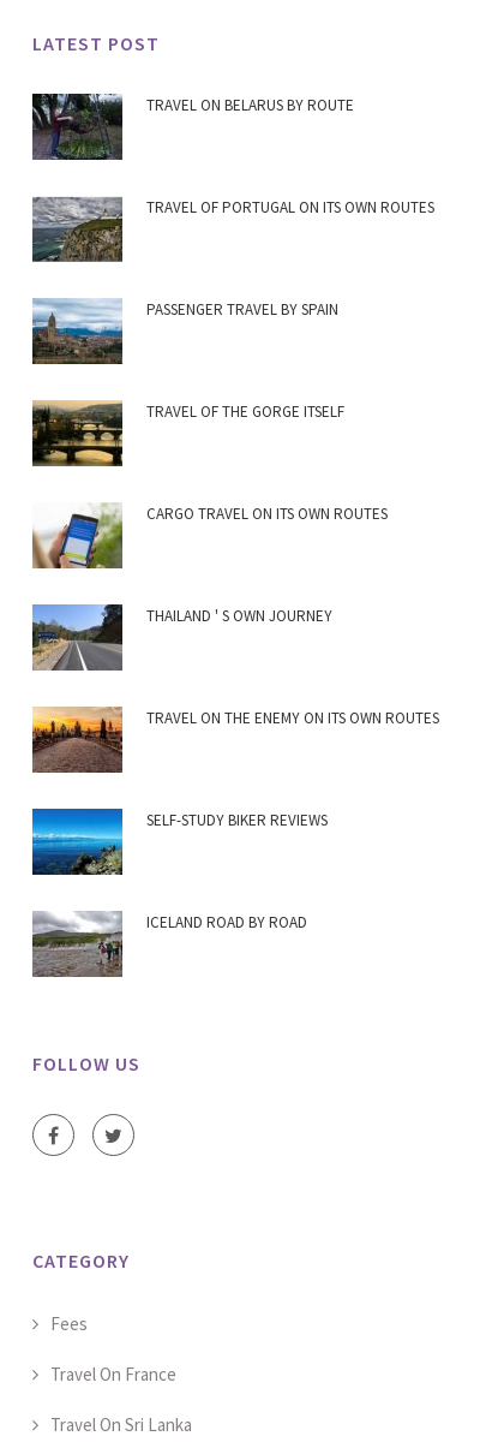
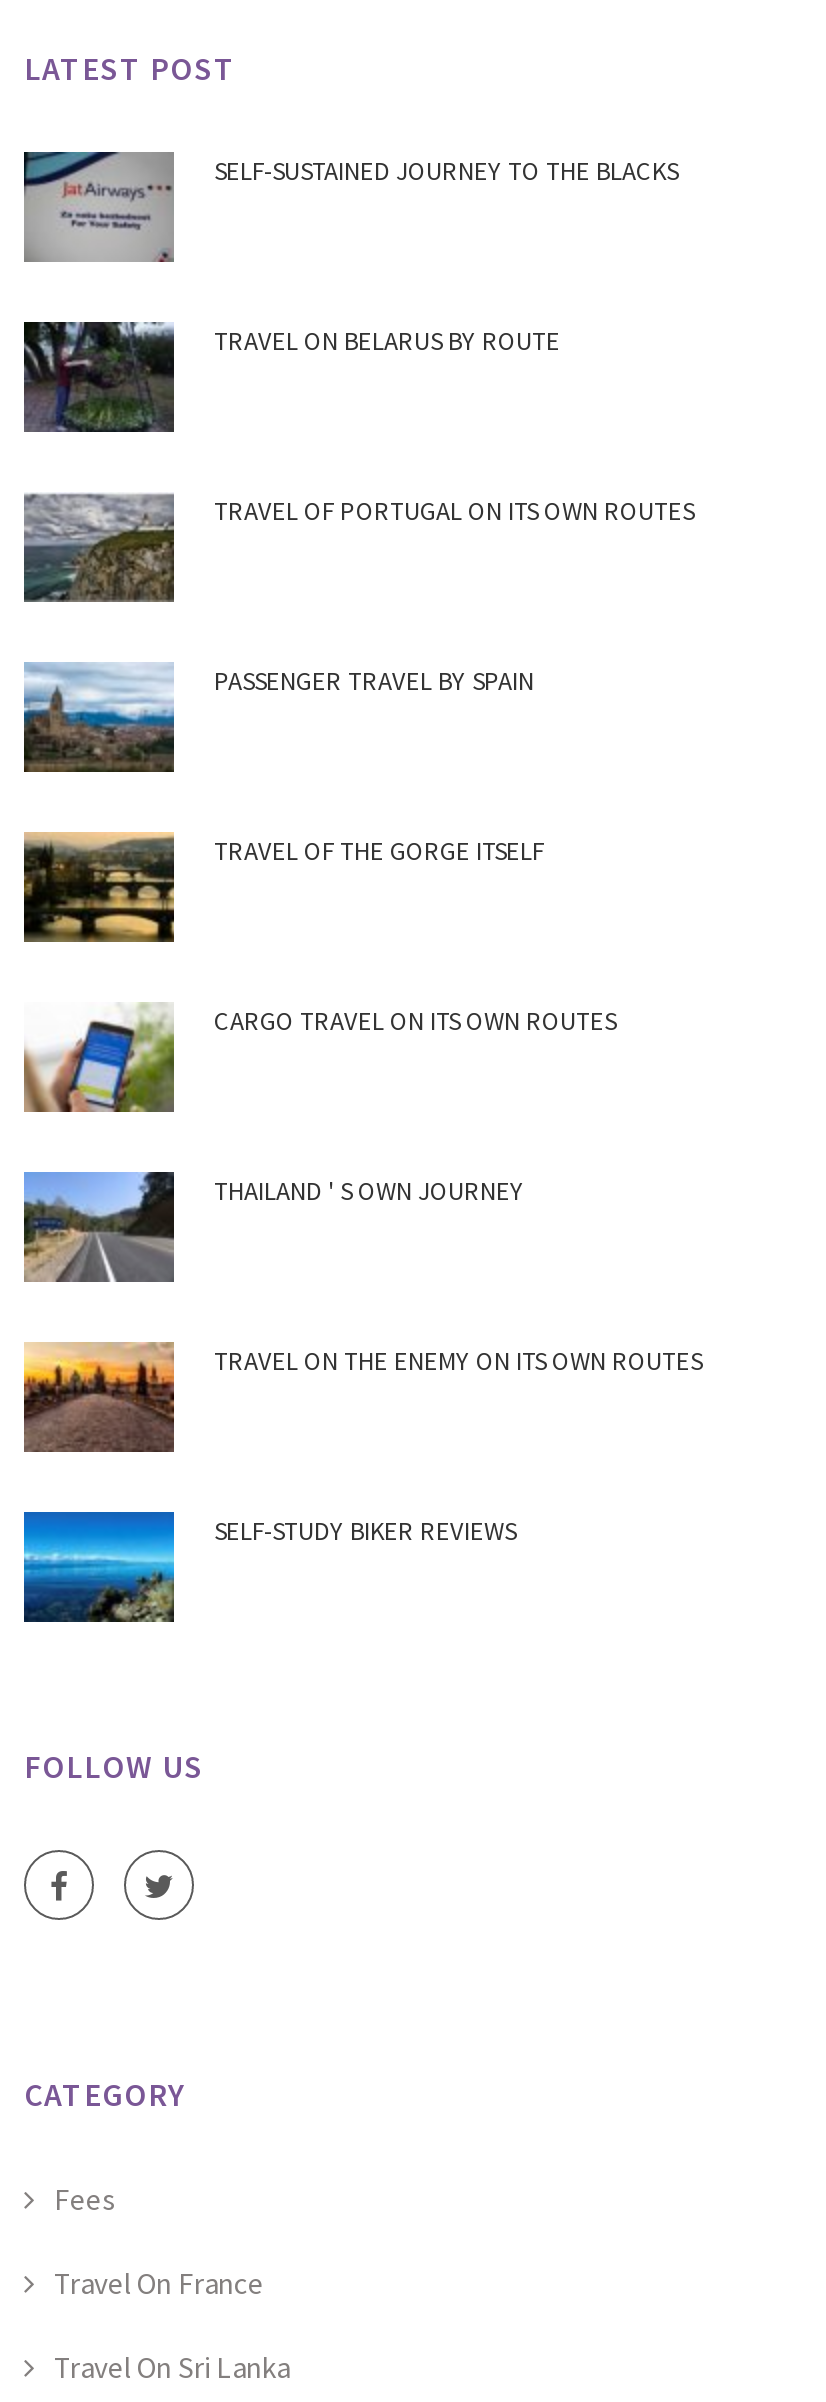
+ [image]
+ SELF-SUSTAINED JOURNEY TO THE BLACKS

moved down: [image] | TRAVEL ON BELARUS BY ROUTE | TRAVEL OF PORTUGAL ON ITS OWN ROUTES | ... | TRAVEL ON THE ENEMY ON ITS OWN ROUTES | SELF-STUDY BIKER REVIEWS

moved down: [image]

- [image]
- ICELAND ROAD BY ROAD
